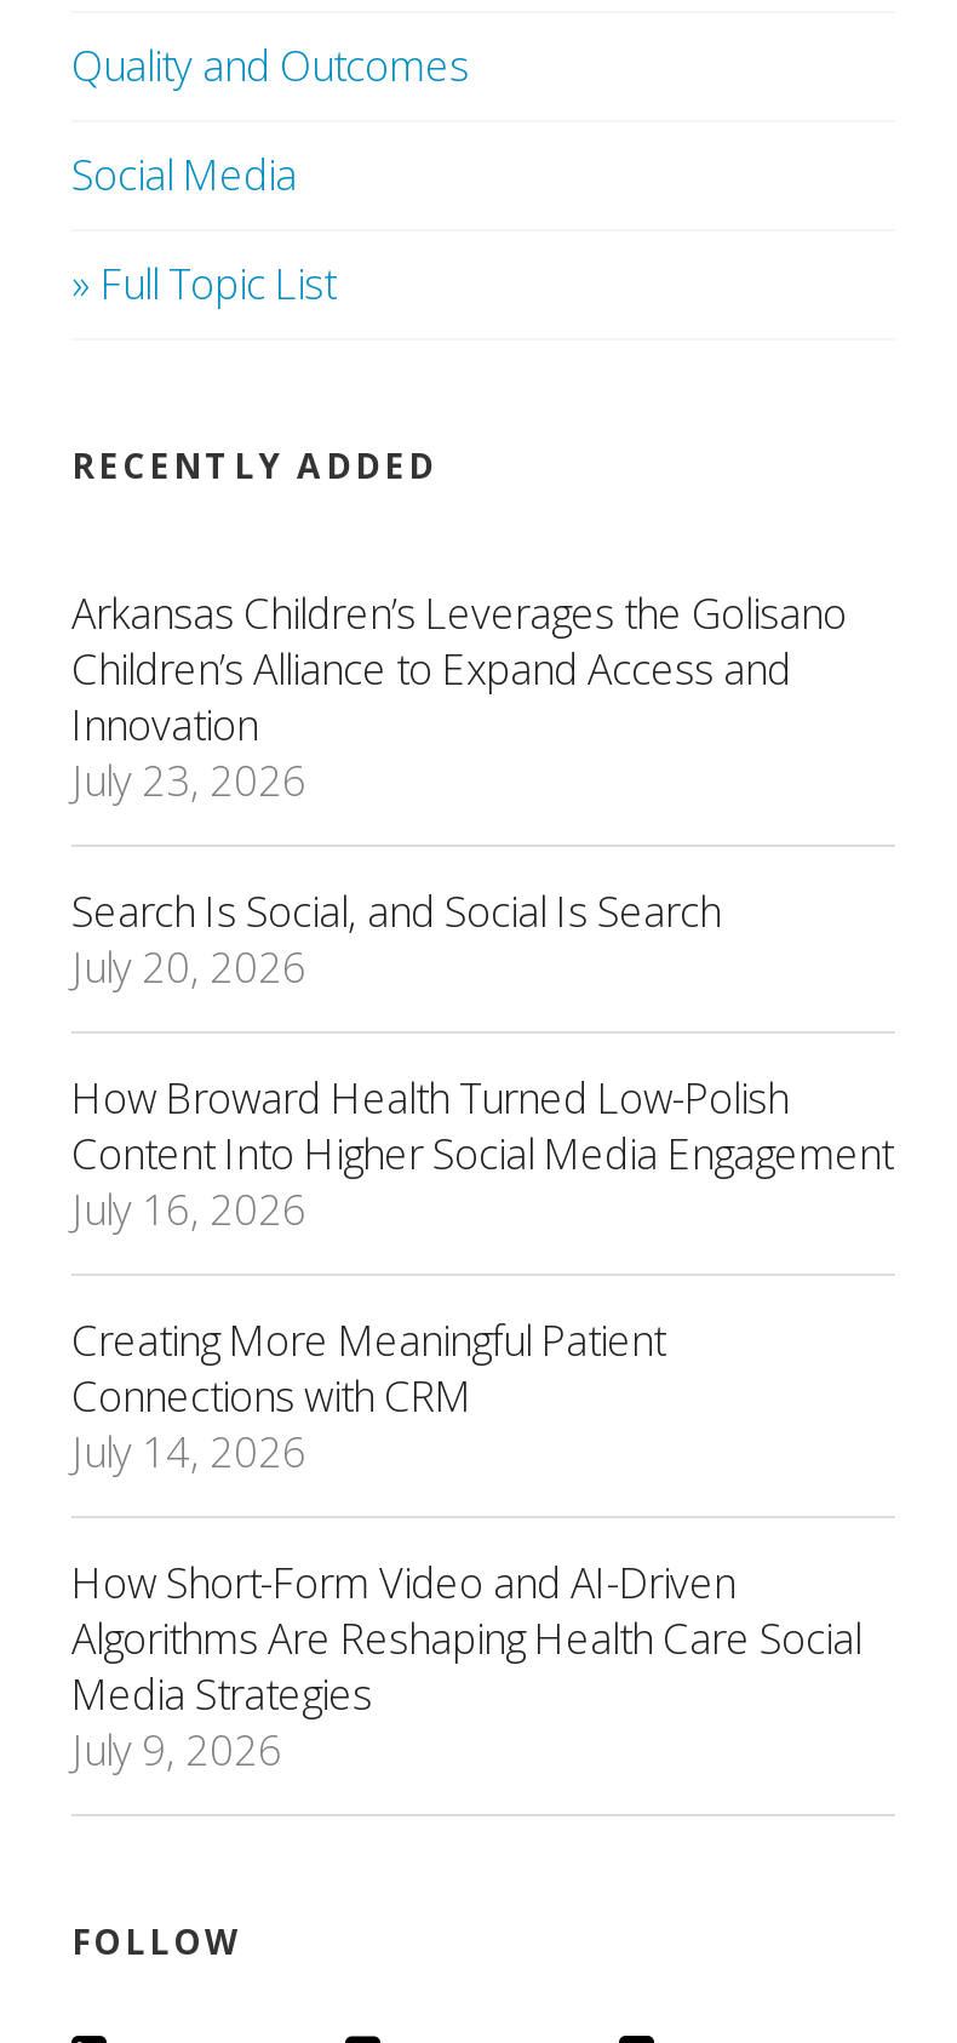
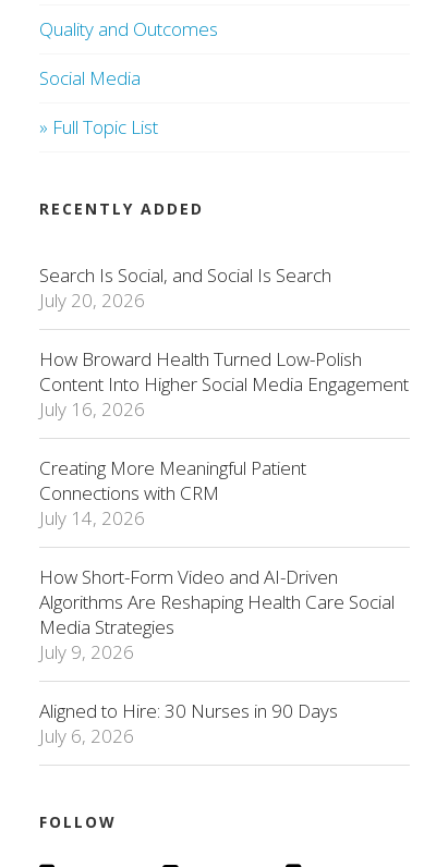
- Arkansas Children’s Leverages the Golisano
- Children’s Alliance to Expand Access and
- Innovation
- July 23, 2026

moved up: Search Is Social, and Social Is Search | July 20, 2026 | How Broward Health Turned Low-Polish | ... | Media Strategies | July 9, 2026

+ Aligned to Hire: 30 Nurses in 90 Days
+ July 6, 2026
